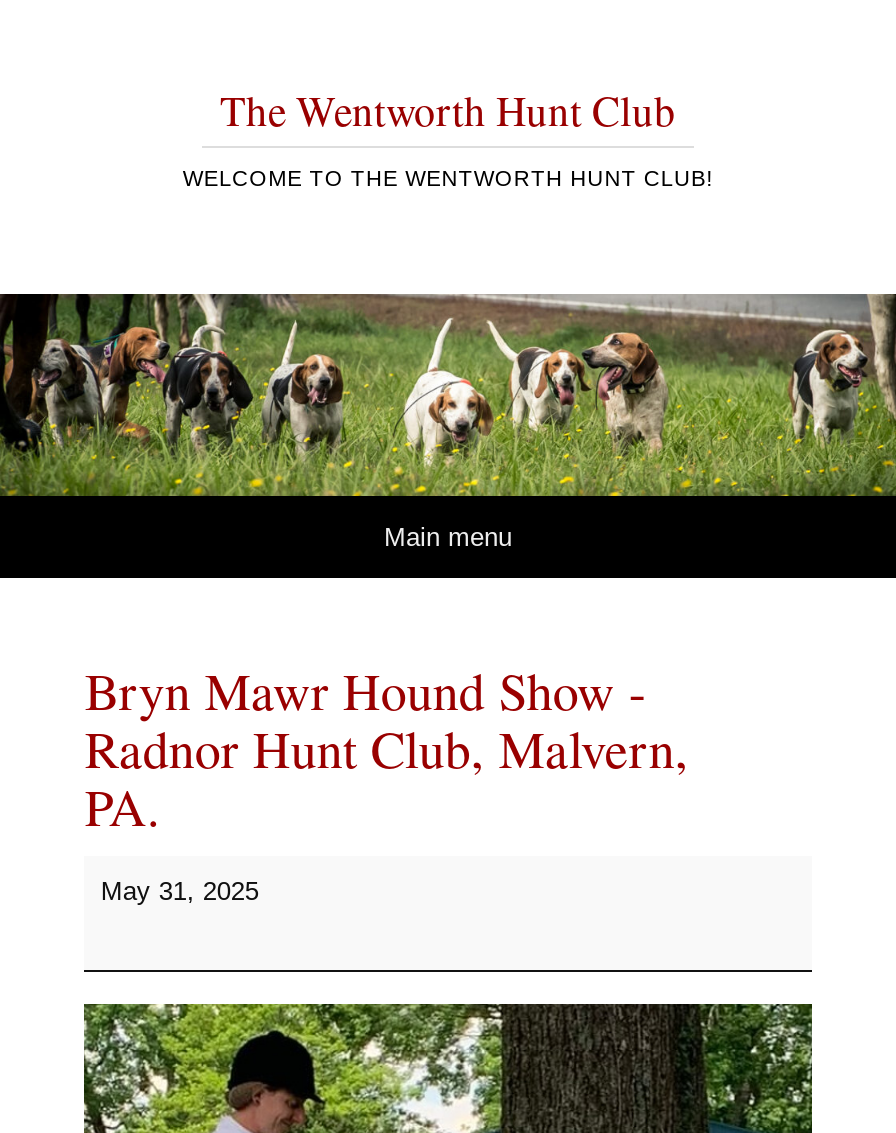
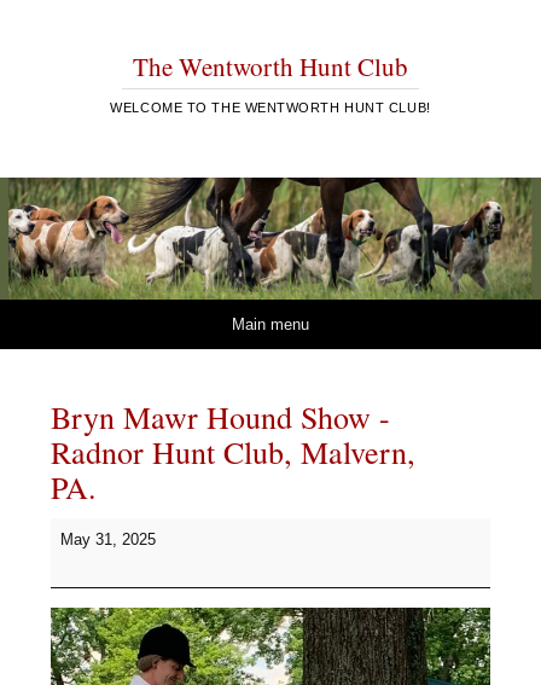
- [image]
+ [image]
